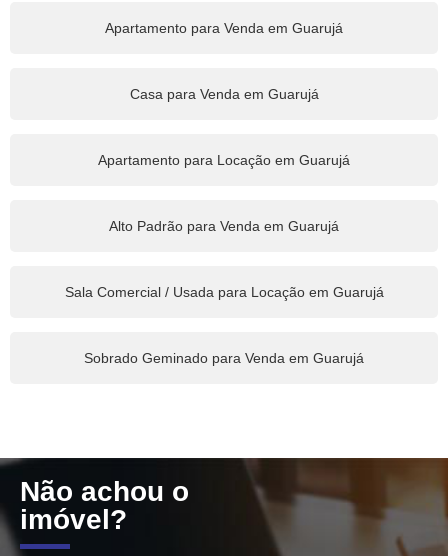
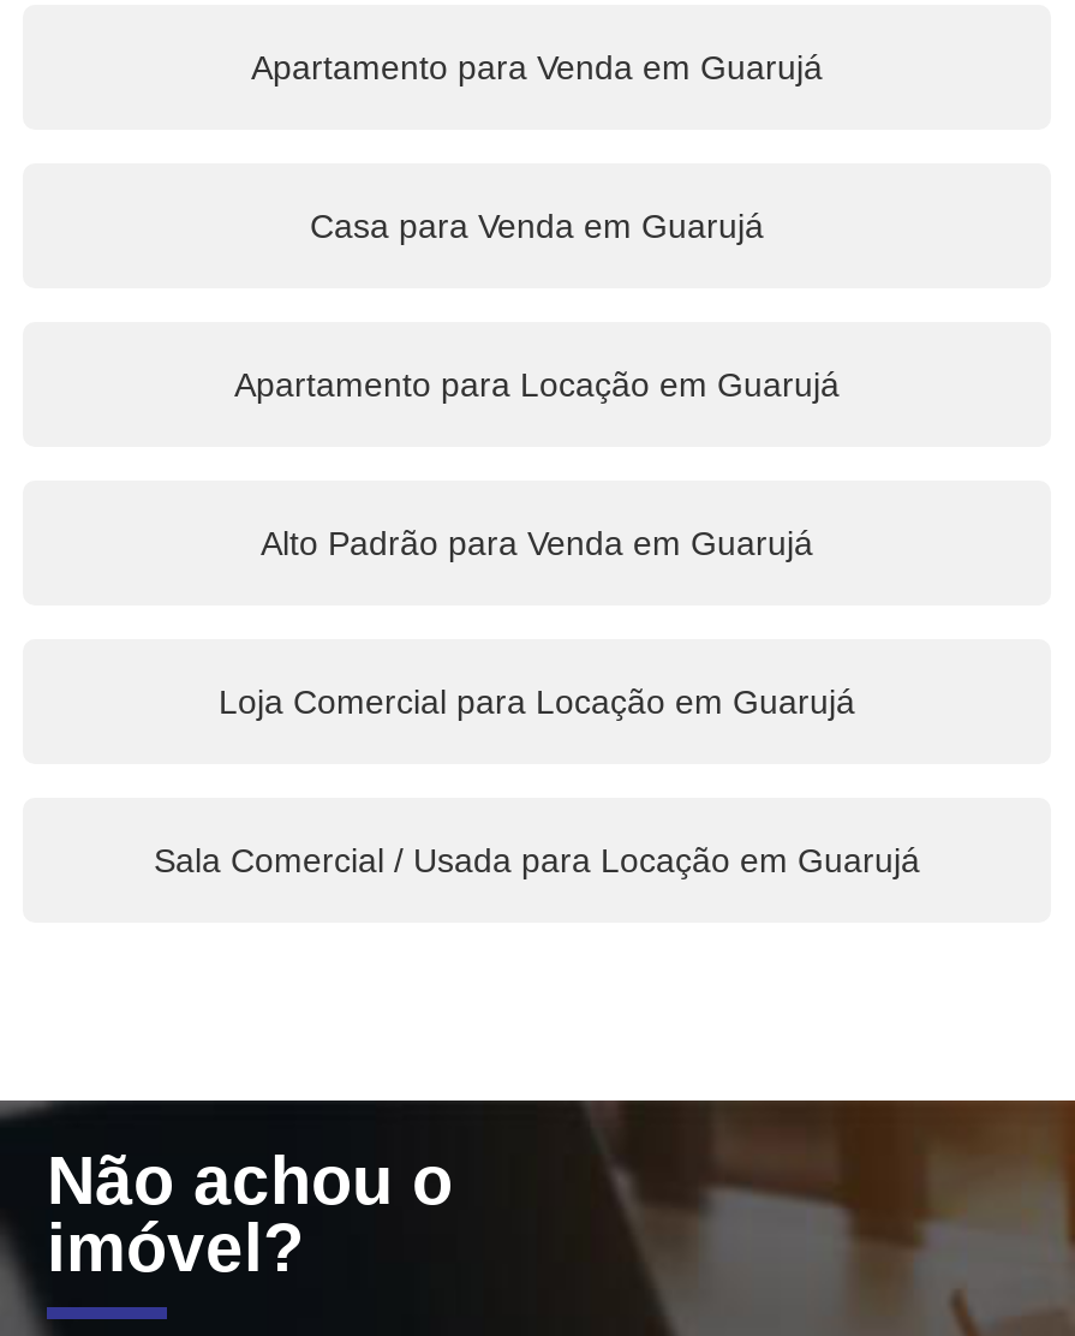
+ Loja Comercial para Locação em Guarujá

moved down: Sala Comercial / Usada para Locação em Guarujá

- Sobrado Geminado para Venda em Guarujá
